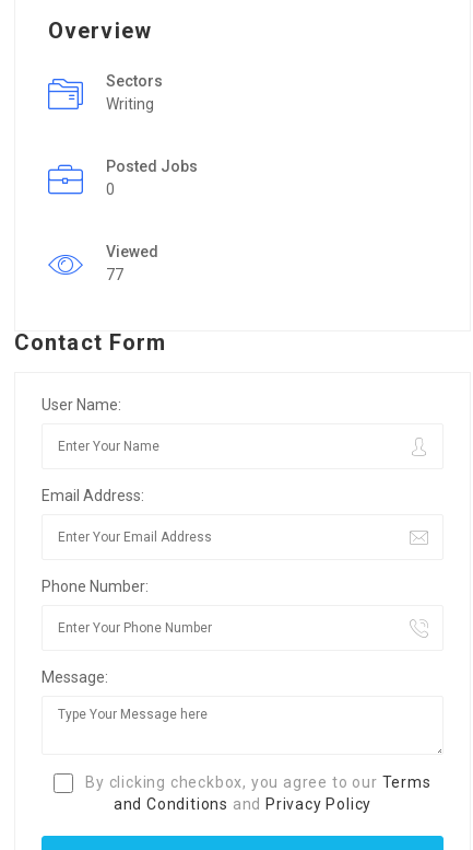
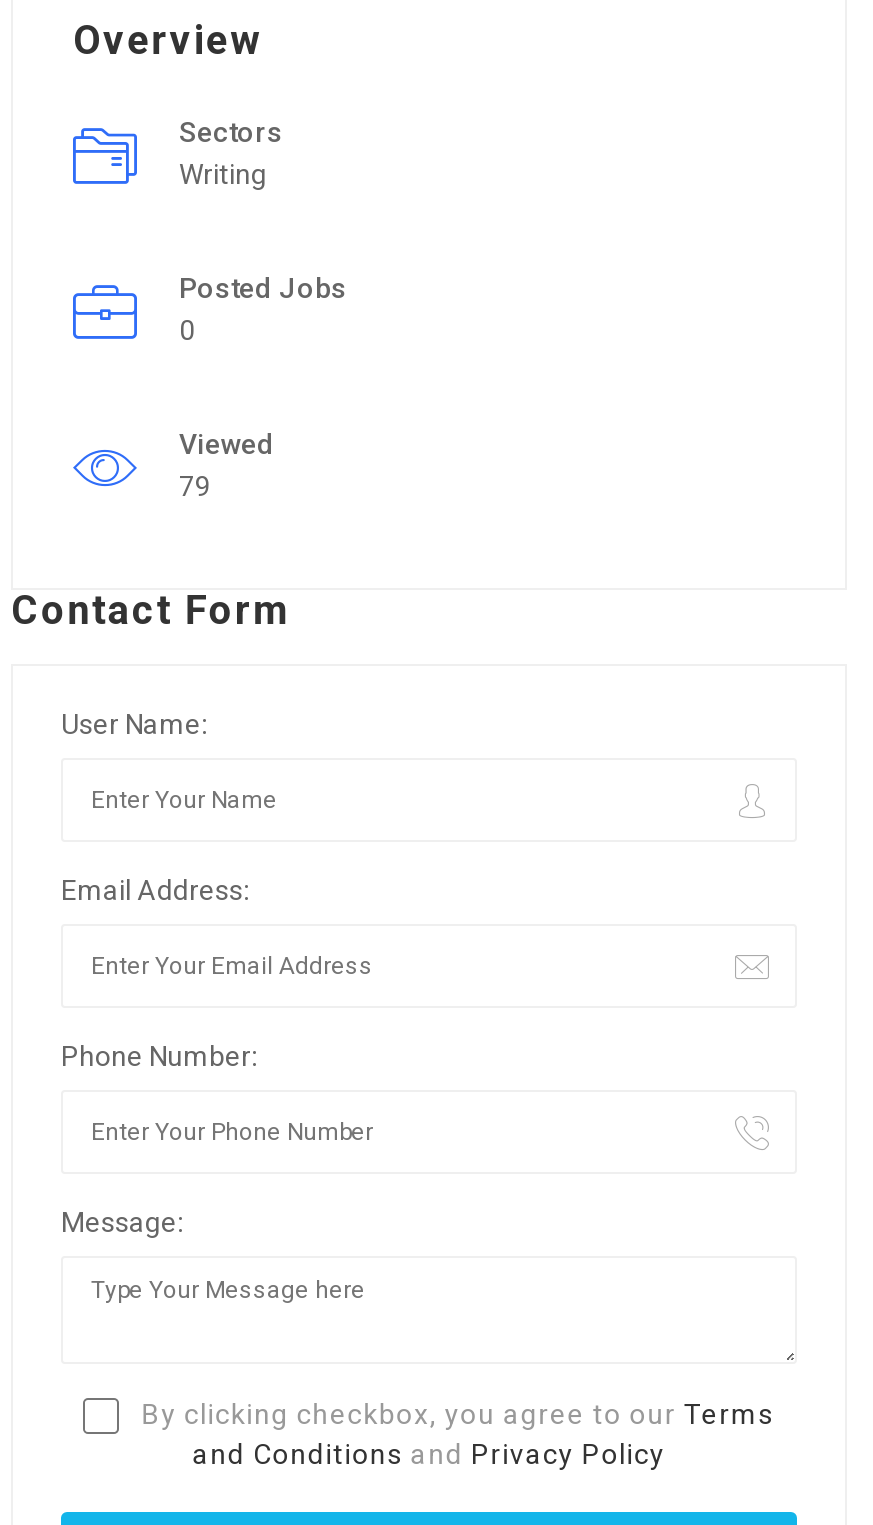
- 77
+ 79
